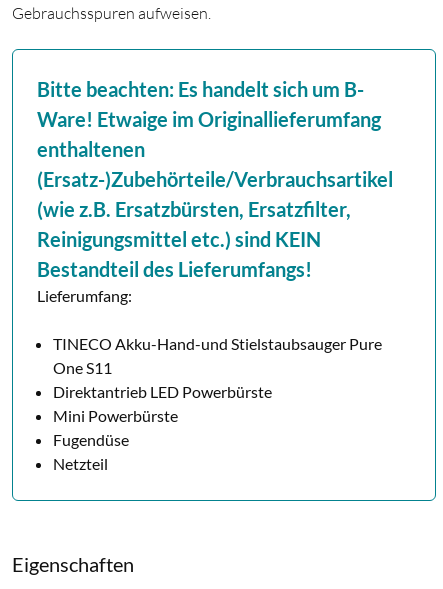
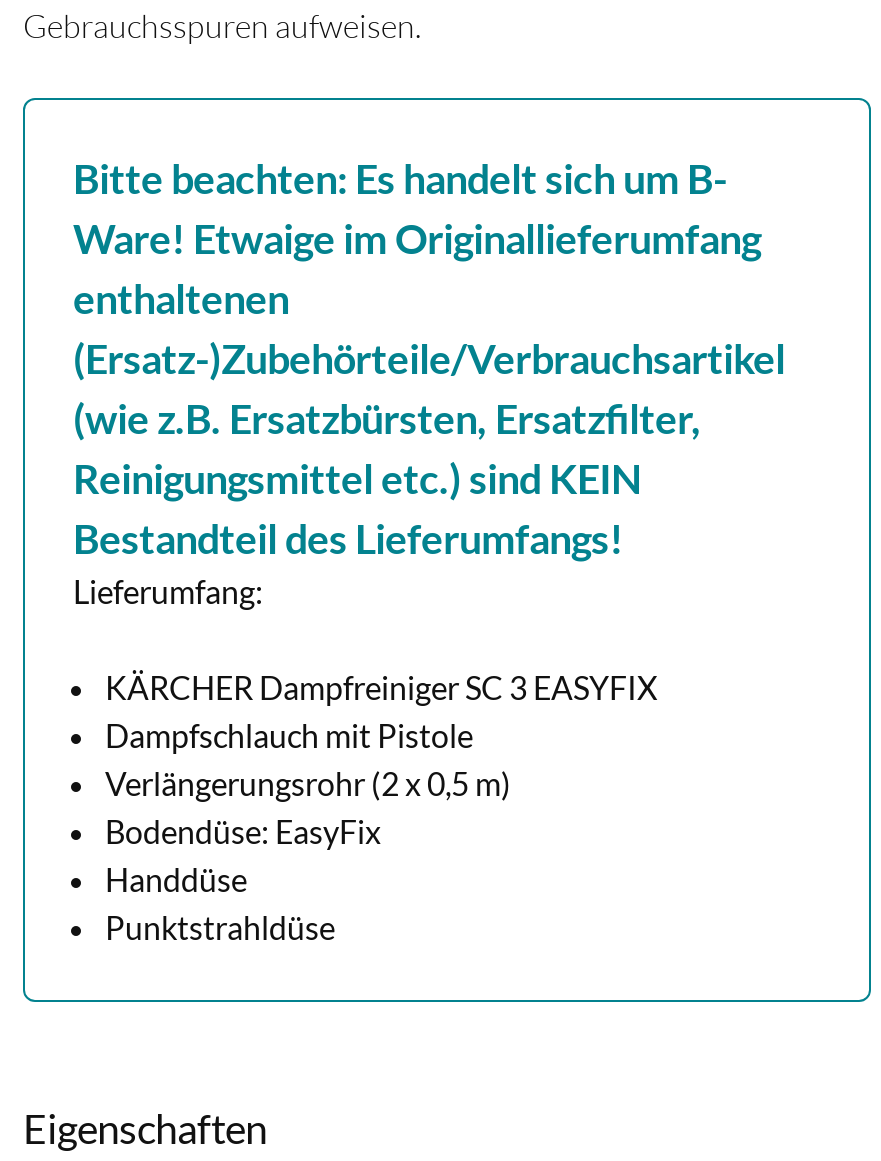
- TINECO Akku-Hand-und Stielstaubsauger Pure
- One S11
- Direktantrieb LED Powerbürste
- Mini Powerbürste
- Fugendüse
- Netzteil
+ KÄRCHER Dampfreiniger SC 3 EASYFIX
+ Dampfschlauch mit Pistole
+ Verlängerungsrohr (2 x 0,5 m)
+ Bodendüse: EasyFix
+ Handdüse
+ Punktstrahldüse
